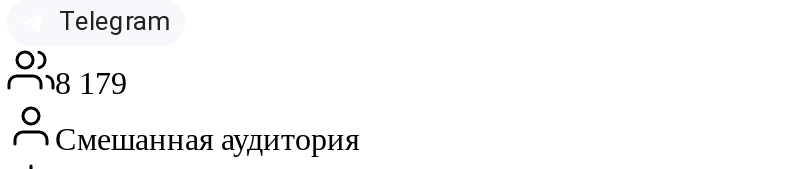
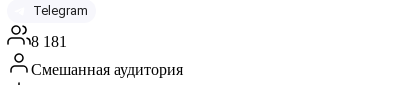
- 8 179
+ 8 181
